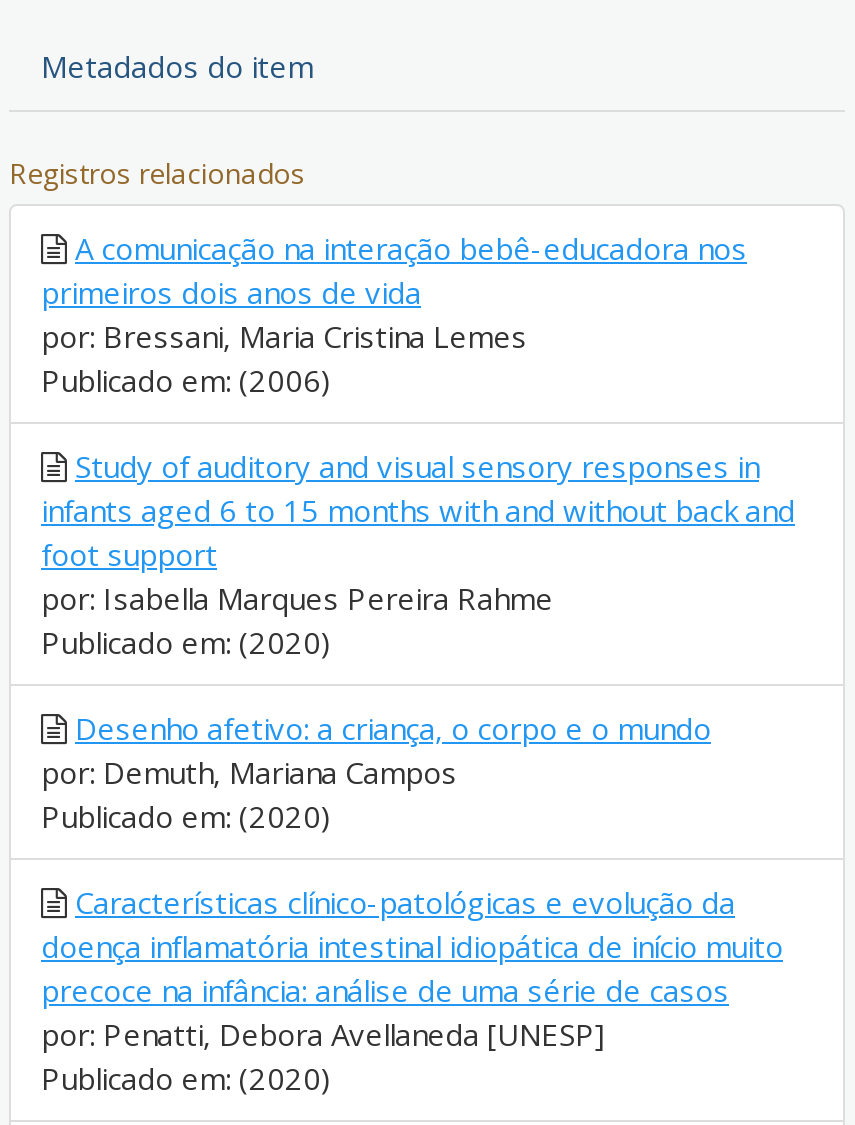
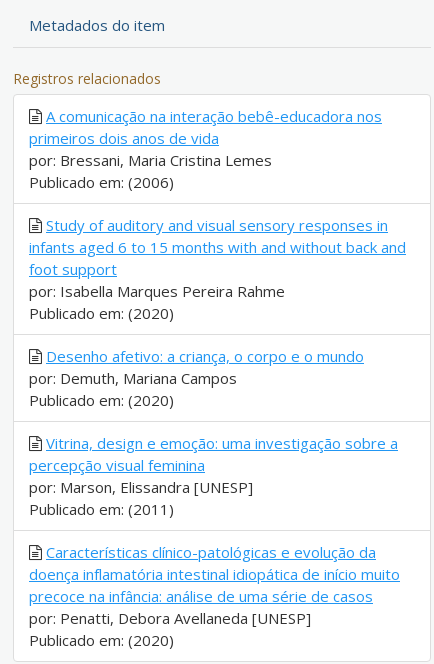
+ Vitrina, design e emoção: uma investigação sobre a
+ percepção visual feminina
+ por: Marson, Elissandra [UNESP]
+ Publicado em: (2011)
